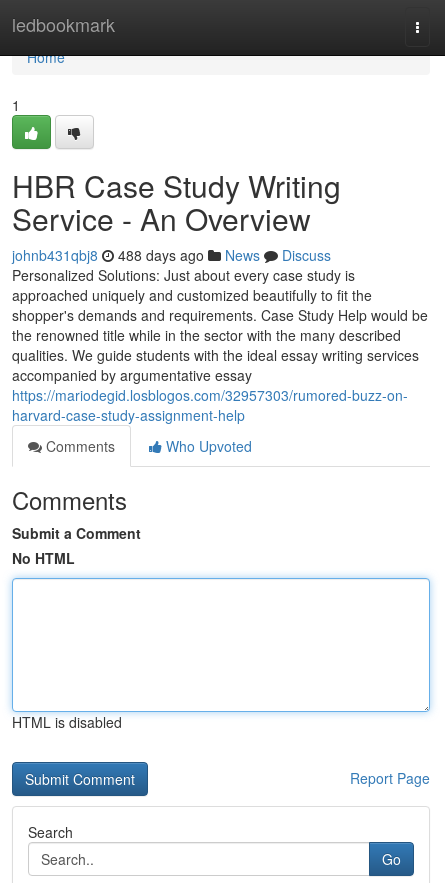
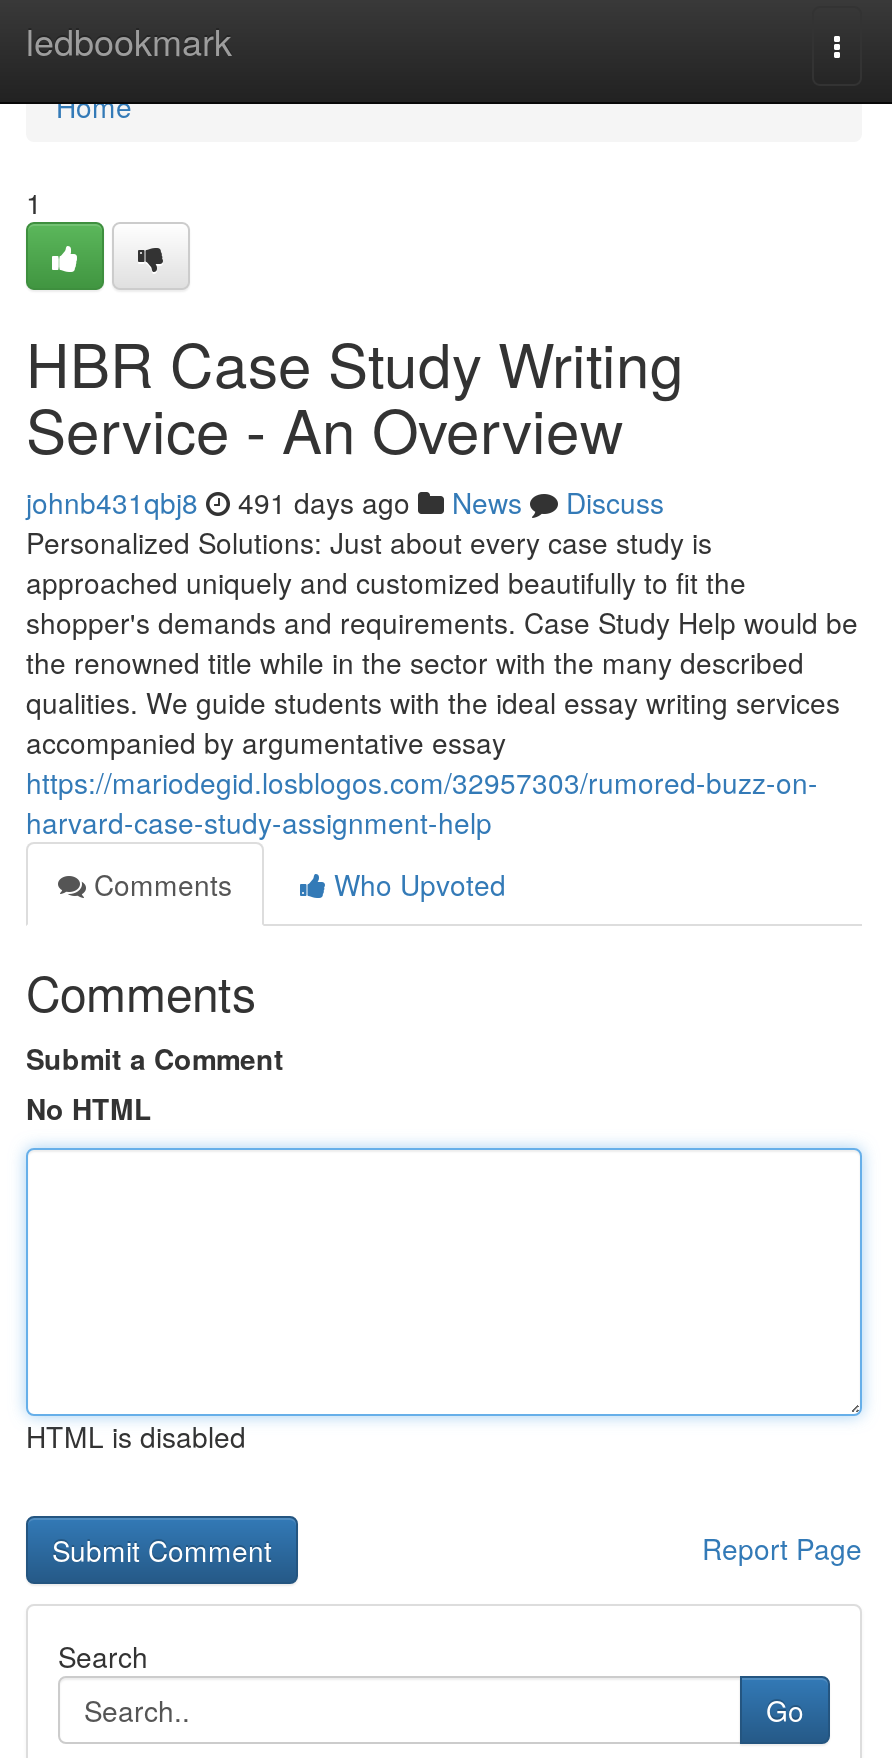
- johnb431qbj8 488 days ago News Discuss
+ johnb431qbj8 491 days ago News Discuss
